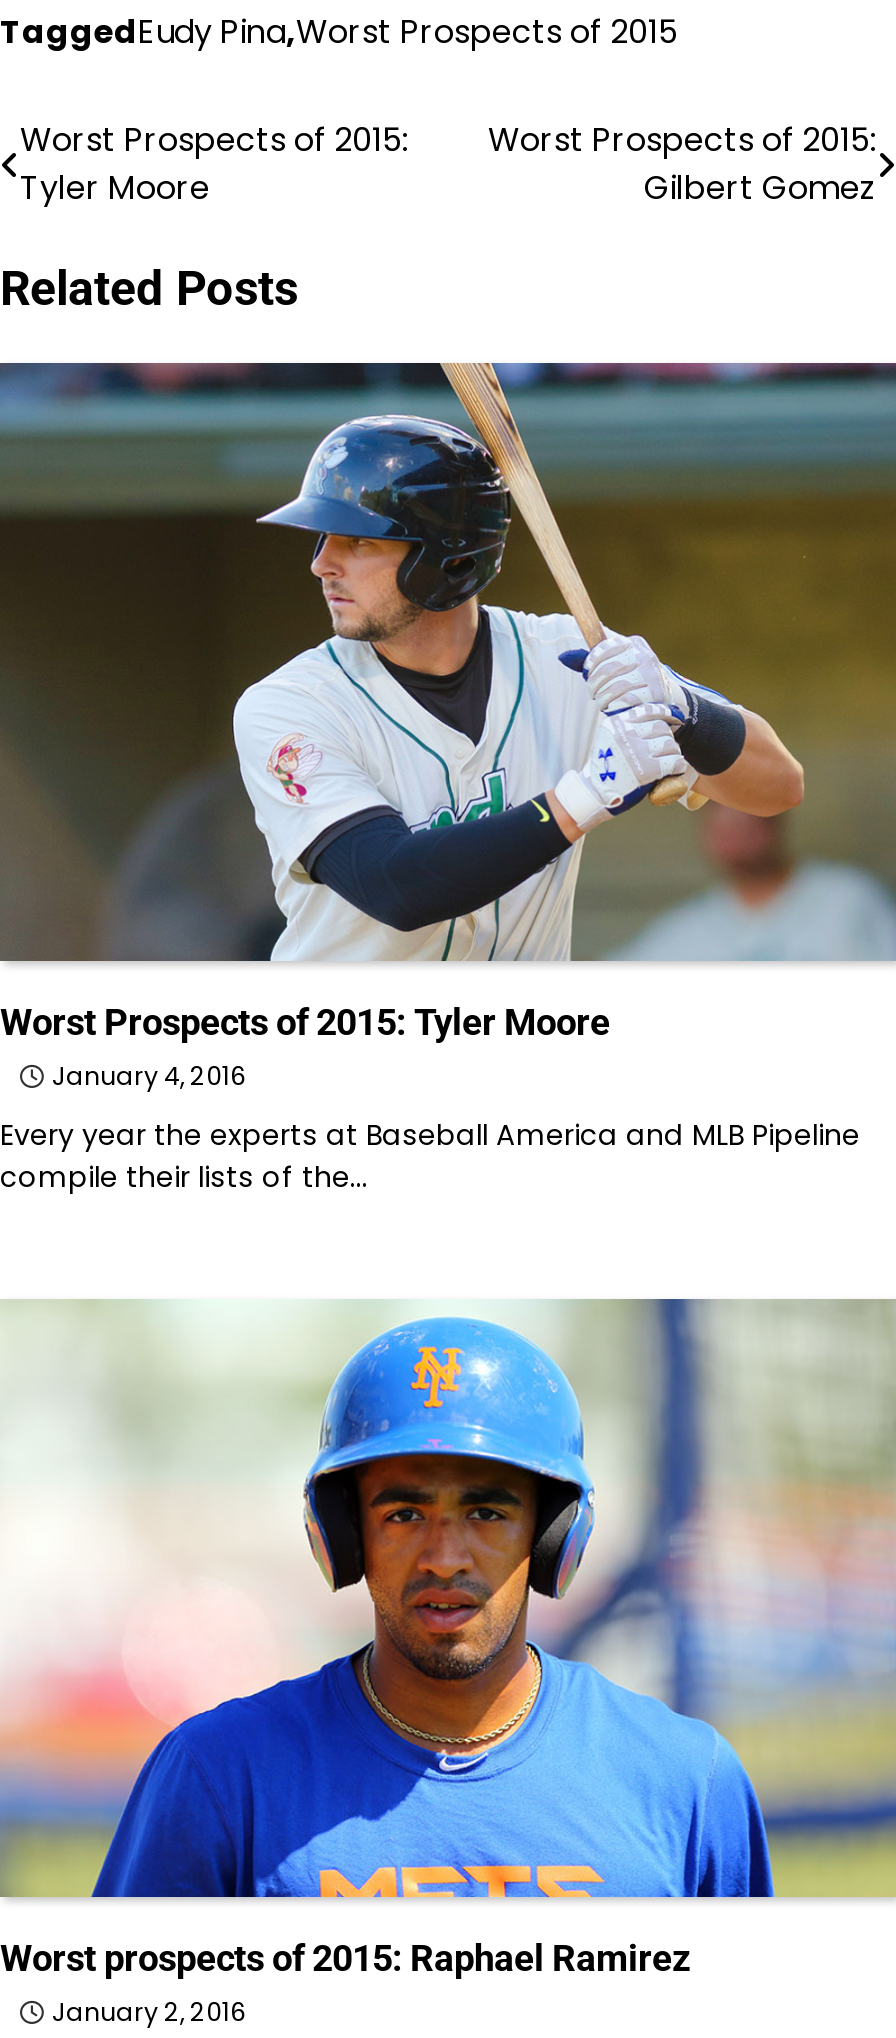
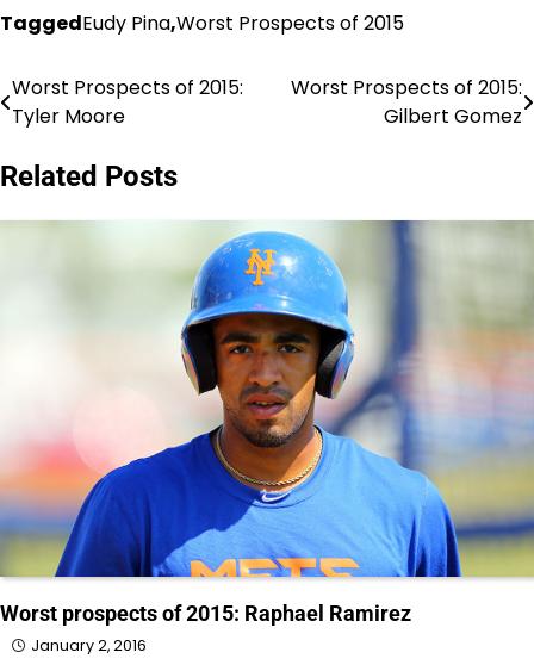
- [image]
- Worst Prospects of 2015: Tyler Moore
- January 4, 2016
- Every year the experts at Baseball America and MLB Pipeline
- compile their lists of the…
